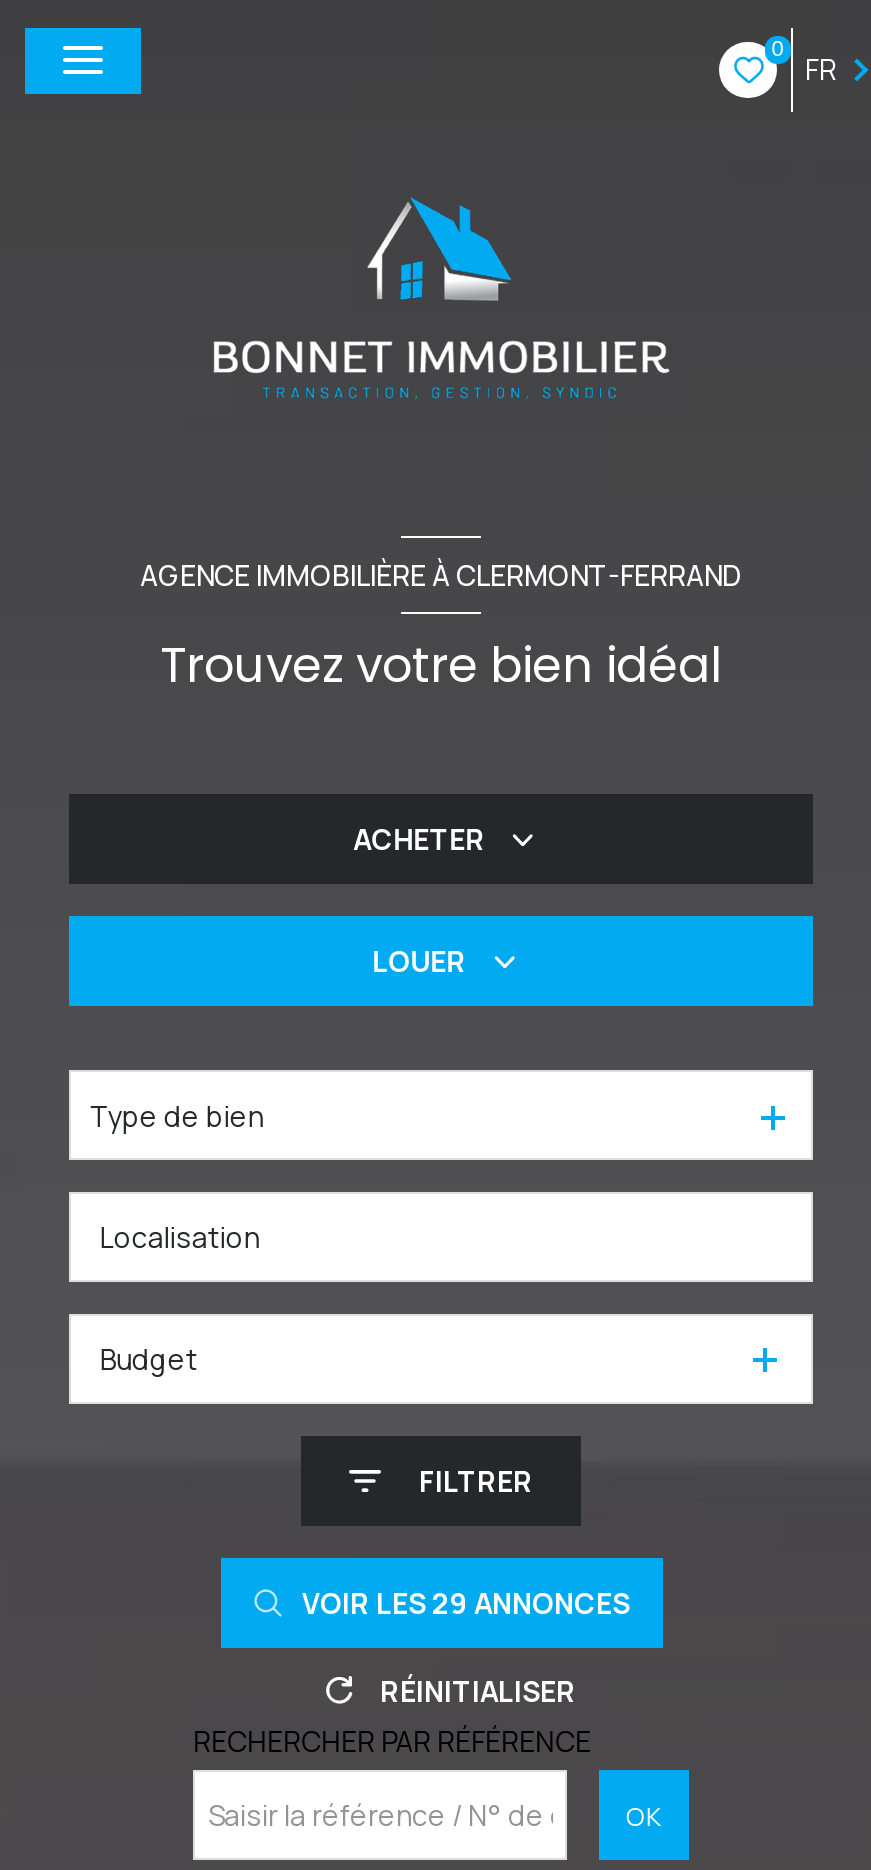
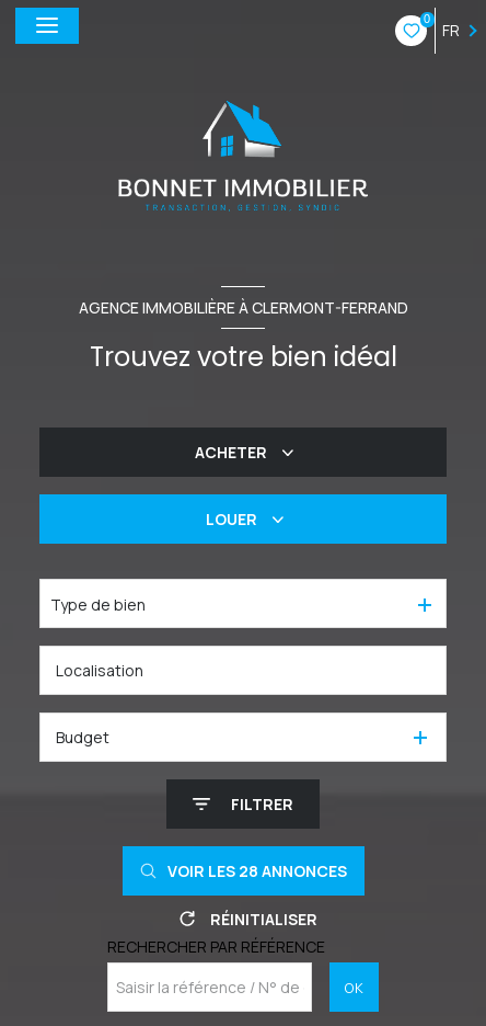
- VOIR LES 29 ANNONCES
+ VOIR LES 28 ANNONCES
